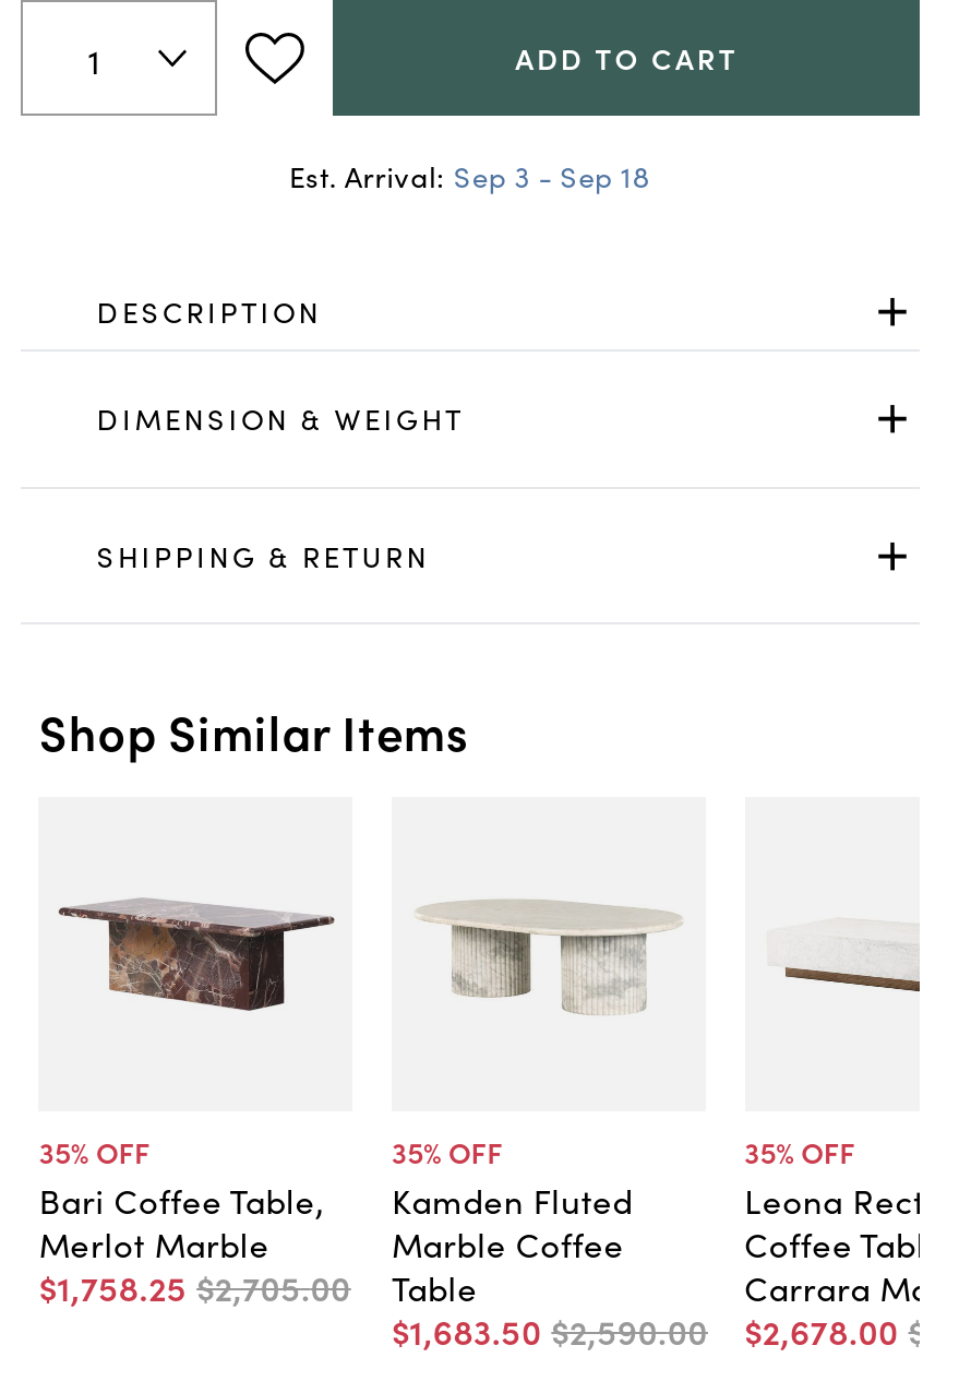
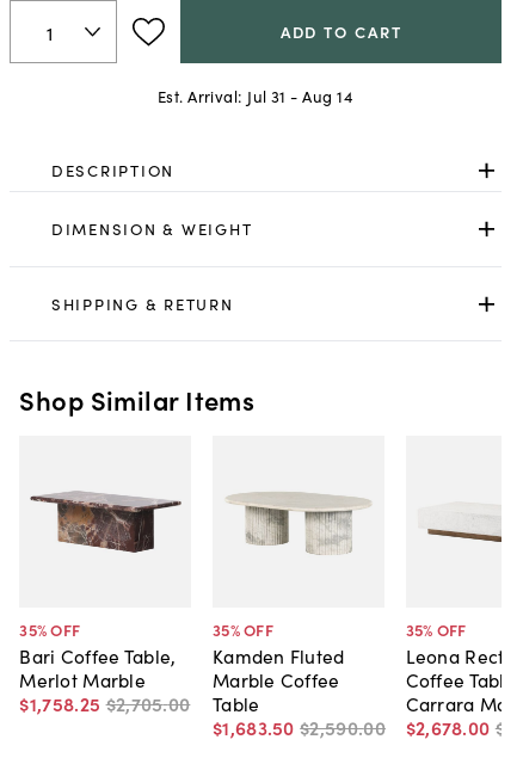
- Est. Arrival: Sep 3 - Sep 18
+ Est. Arrival: Jul 31 - Aug 14
